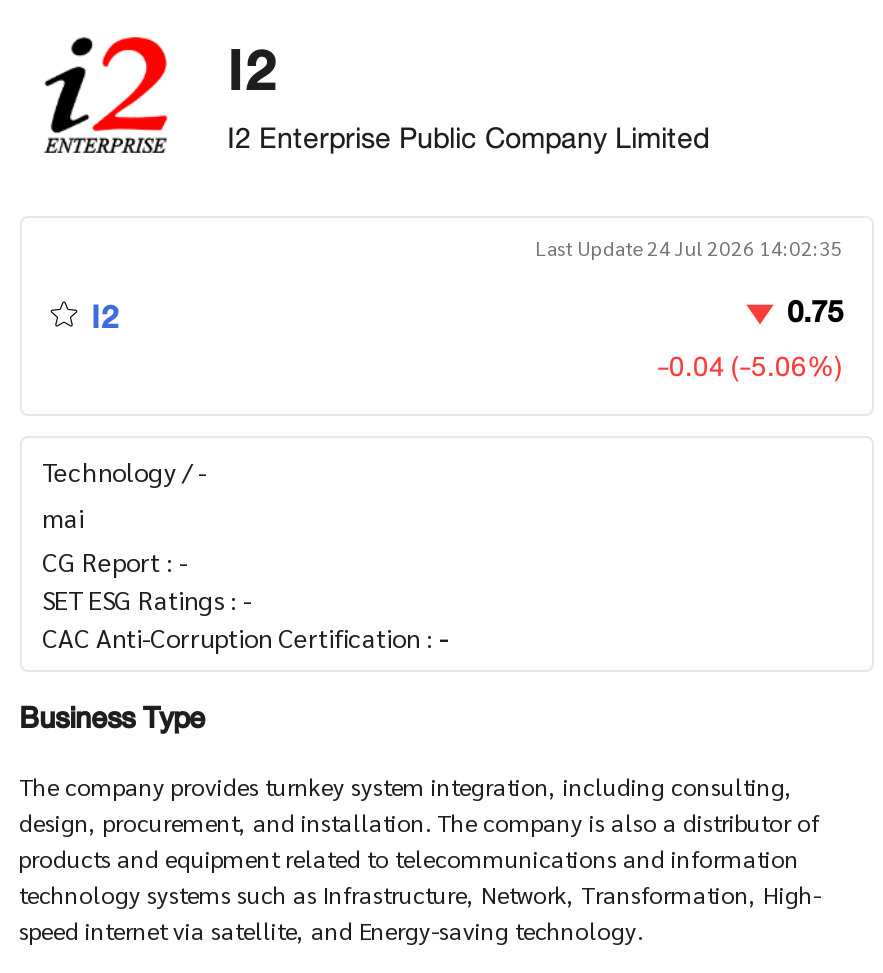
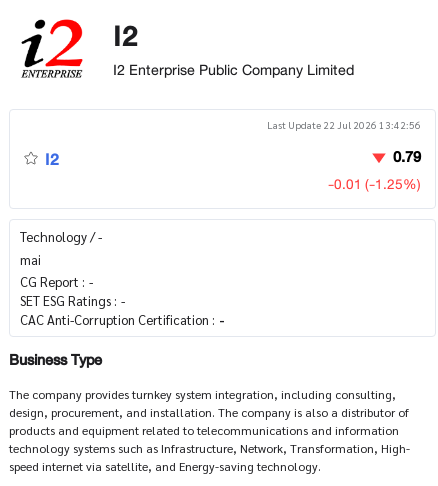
- Last Update 24 Jul 2026 14:02:35
+ Last Update 22 Jul 2026 13:42:56

- 0.75
+ 0.79

- -0.04 (-5.06%)
+ -0.01 (-1.25%)
